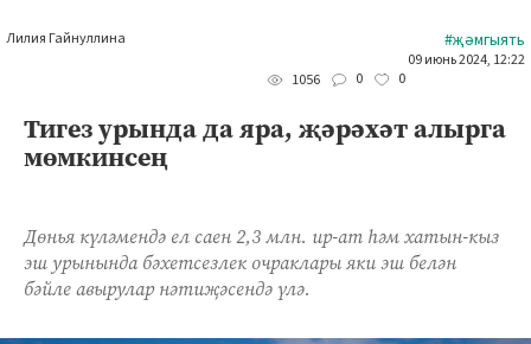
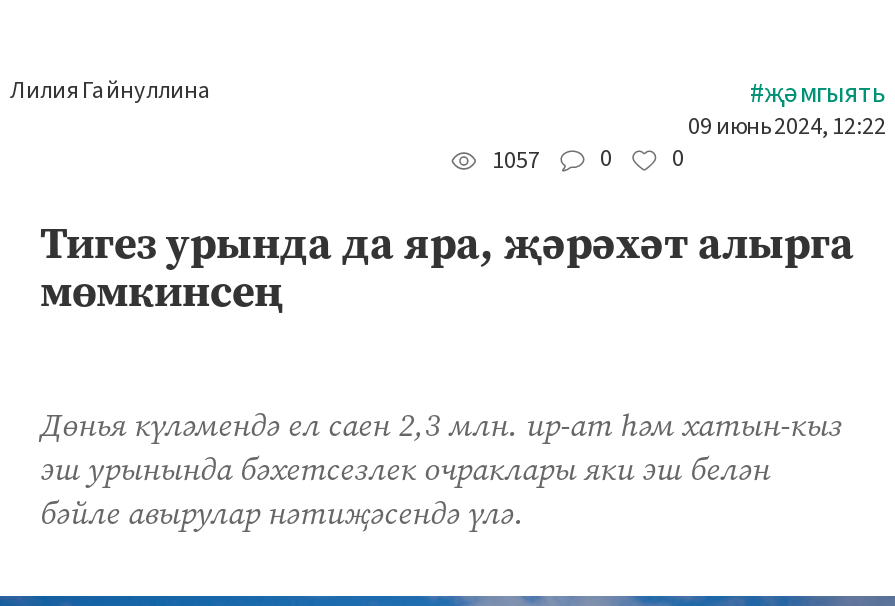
- 1056 0 0
+ 1057 0 0
